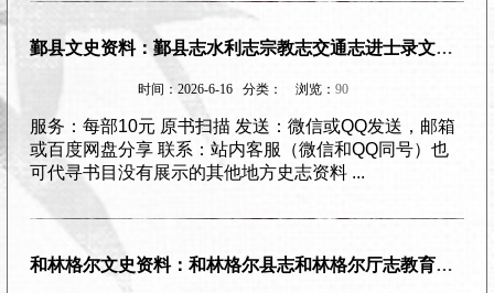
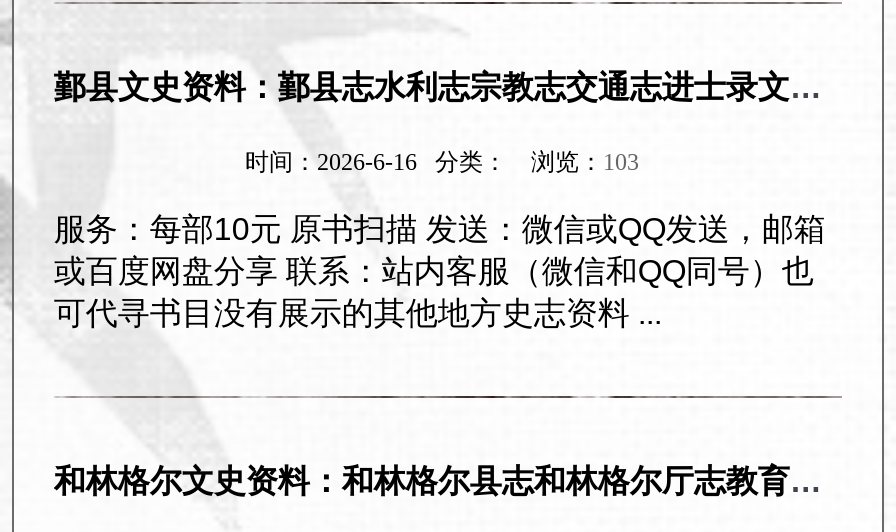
- 时间：2026-6-16 分类：浏览：90
+ 时间：2026-6-16 分类：浏览：103
